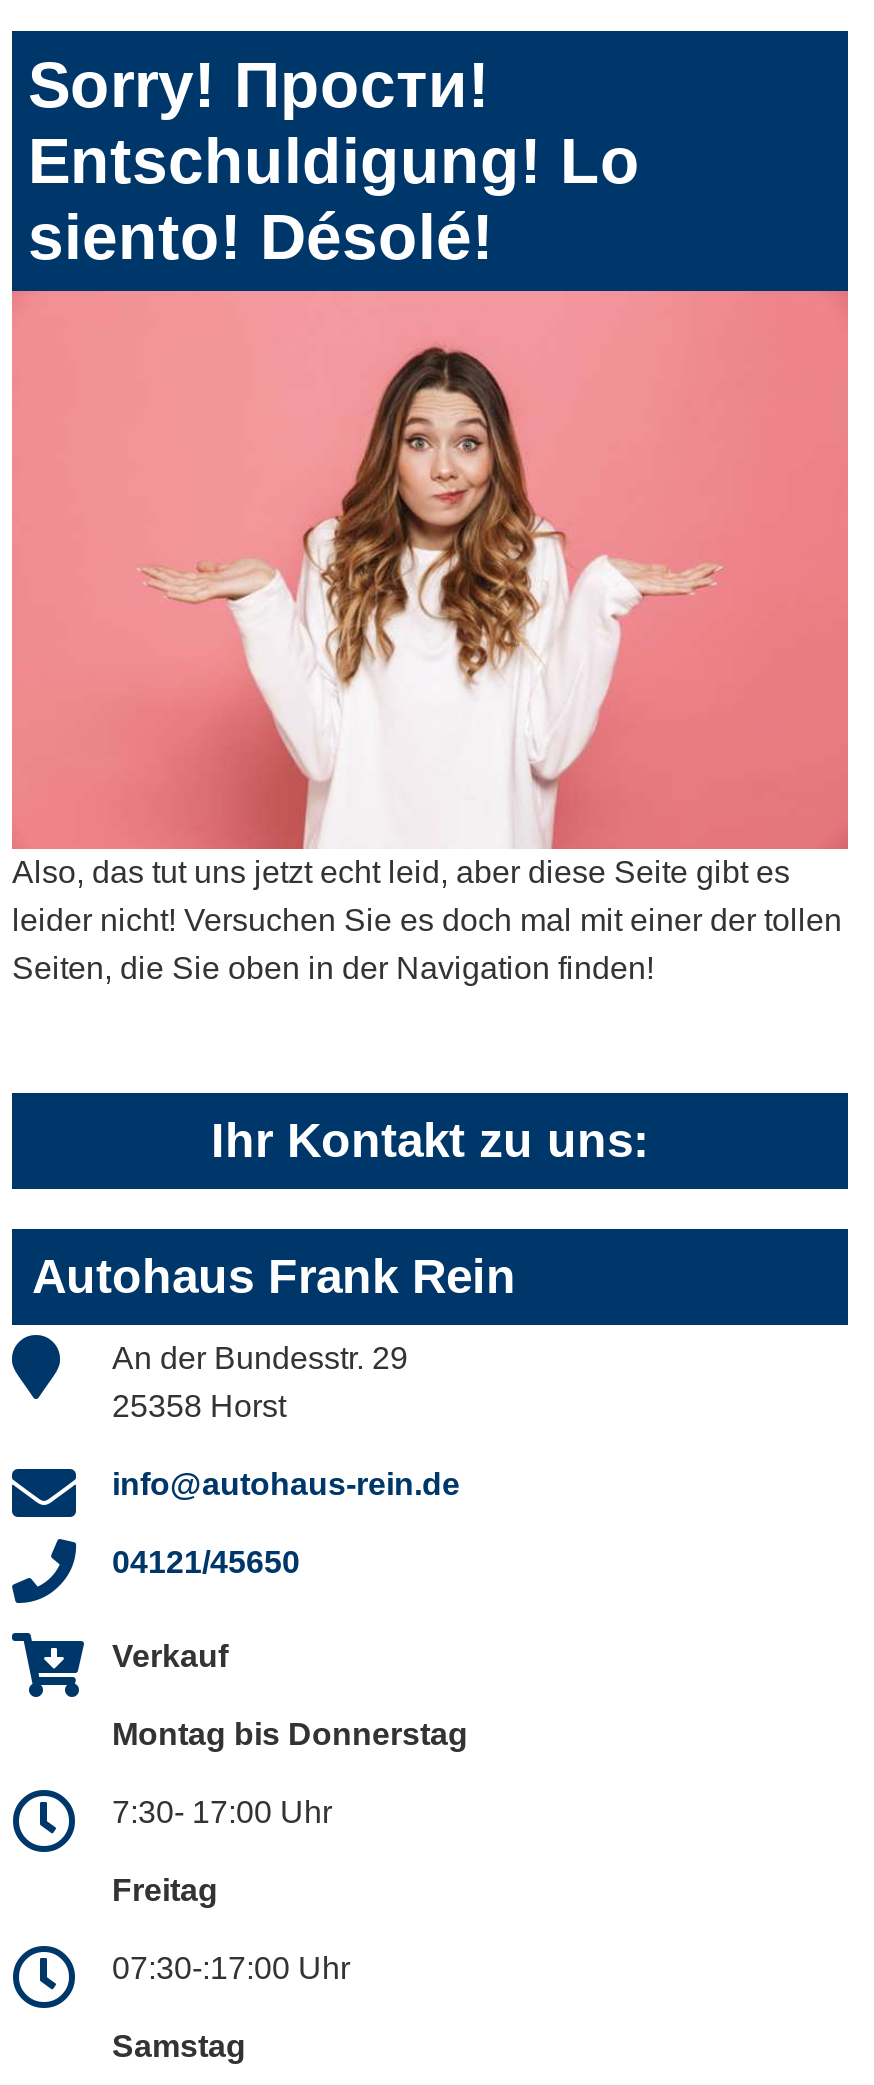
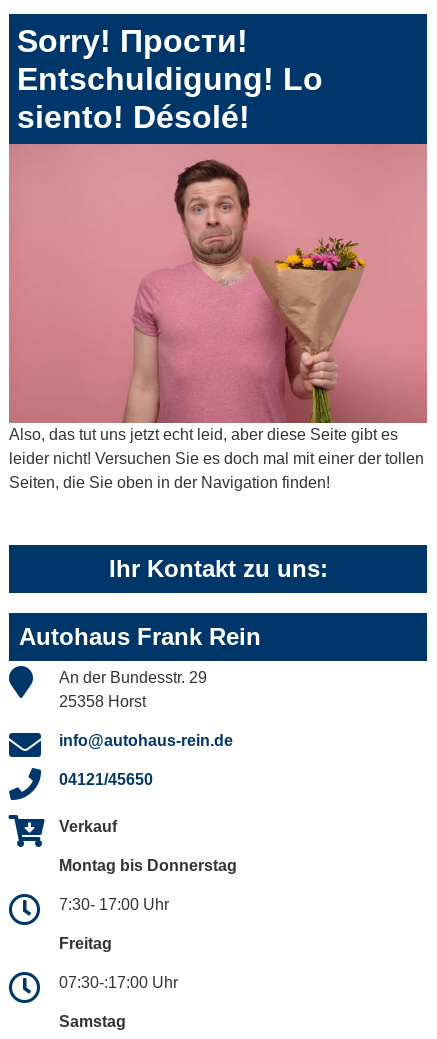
- [image]
+ [image]
